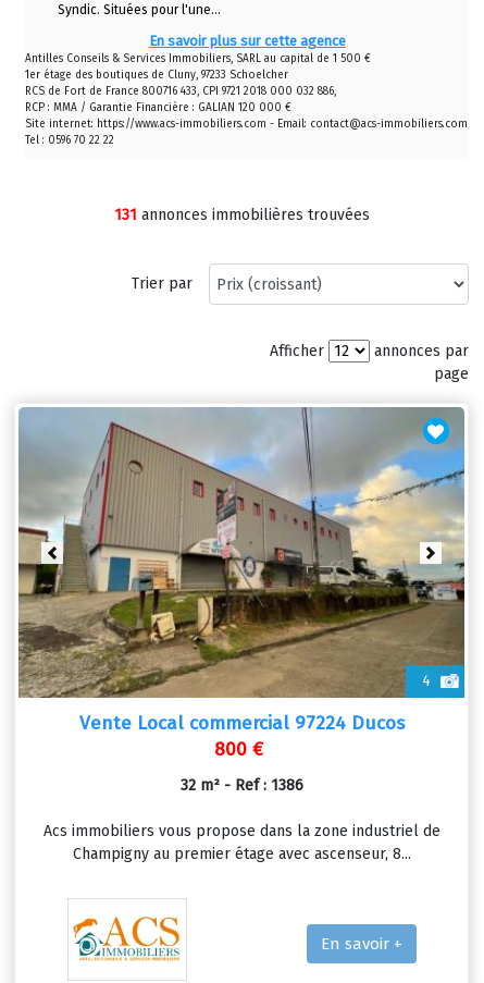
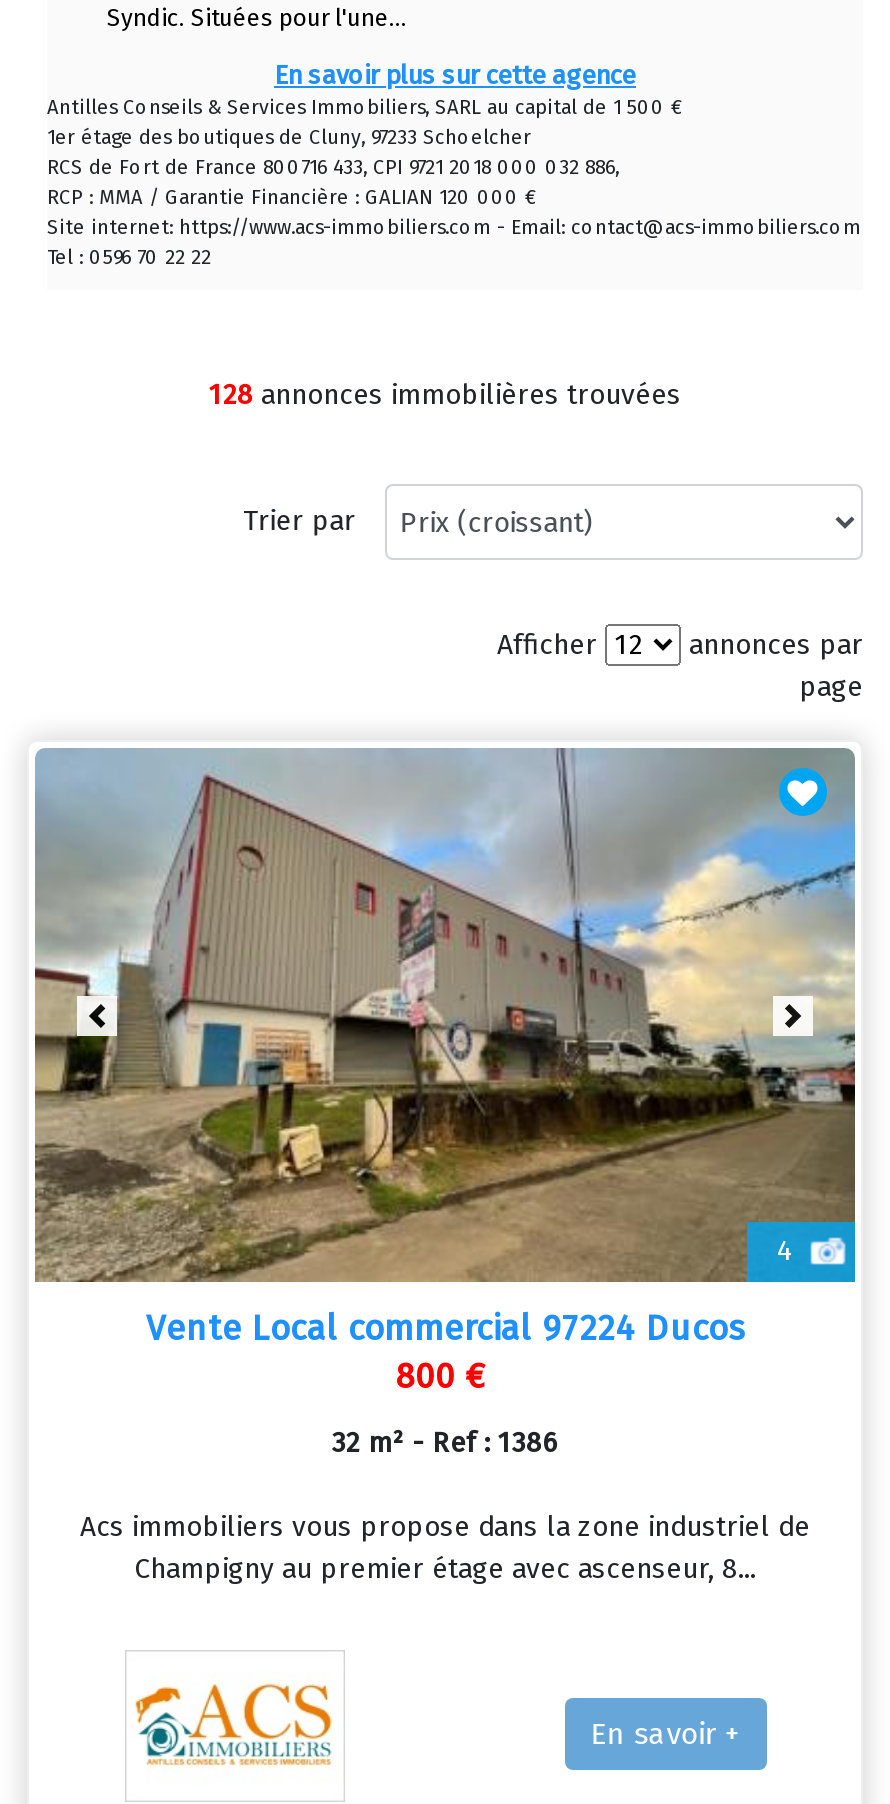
- 131 annonces immobilières trouvées
+ 128 annonces immobilières trouvées
